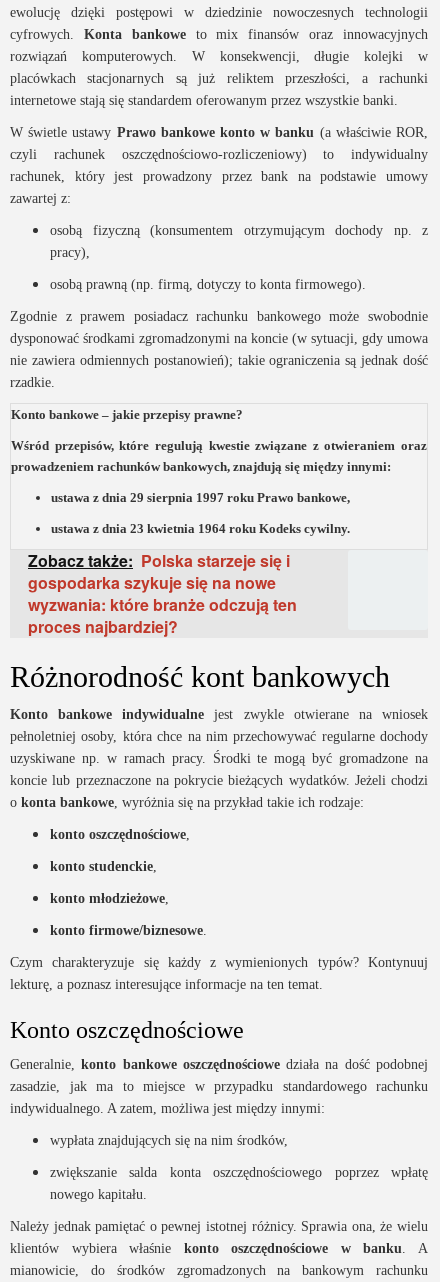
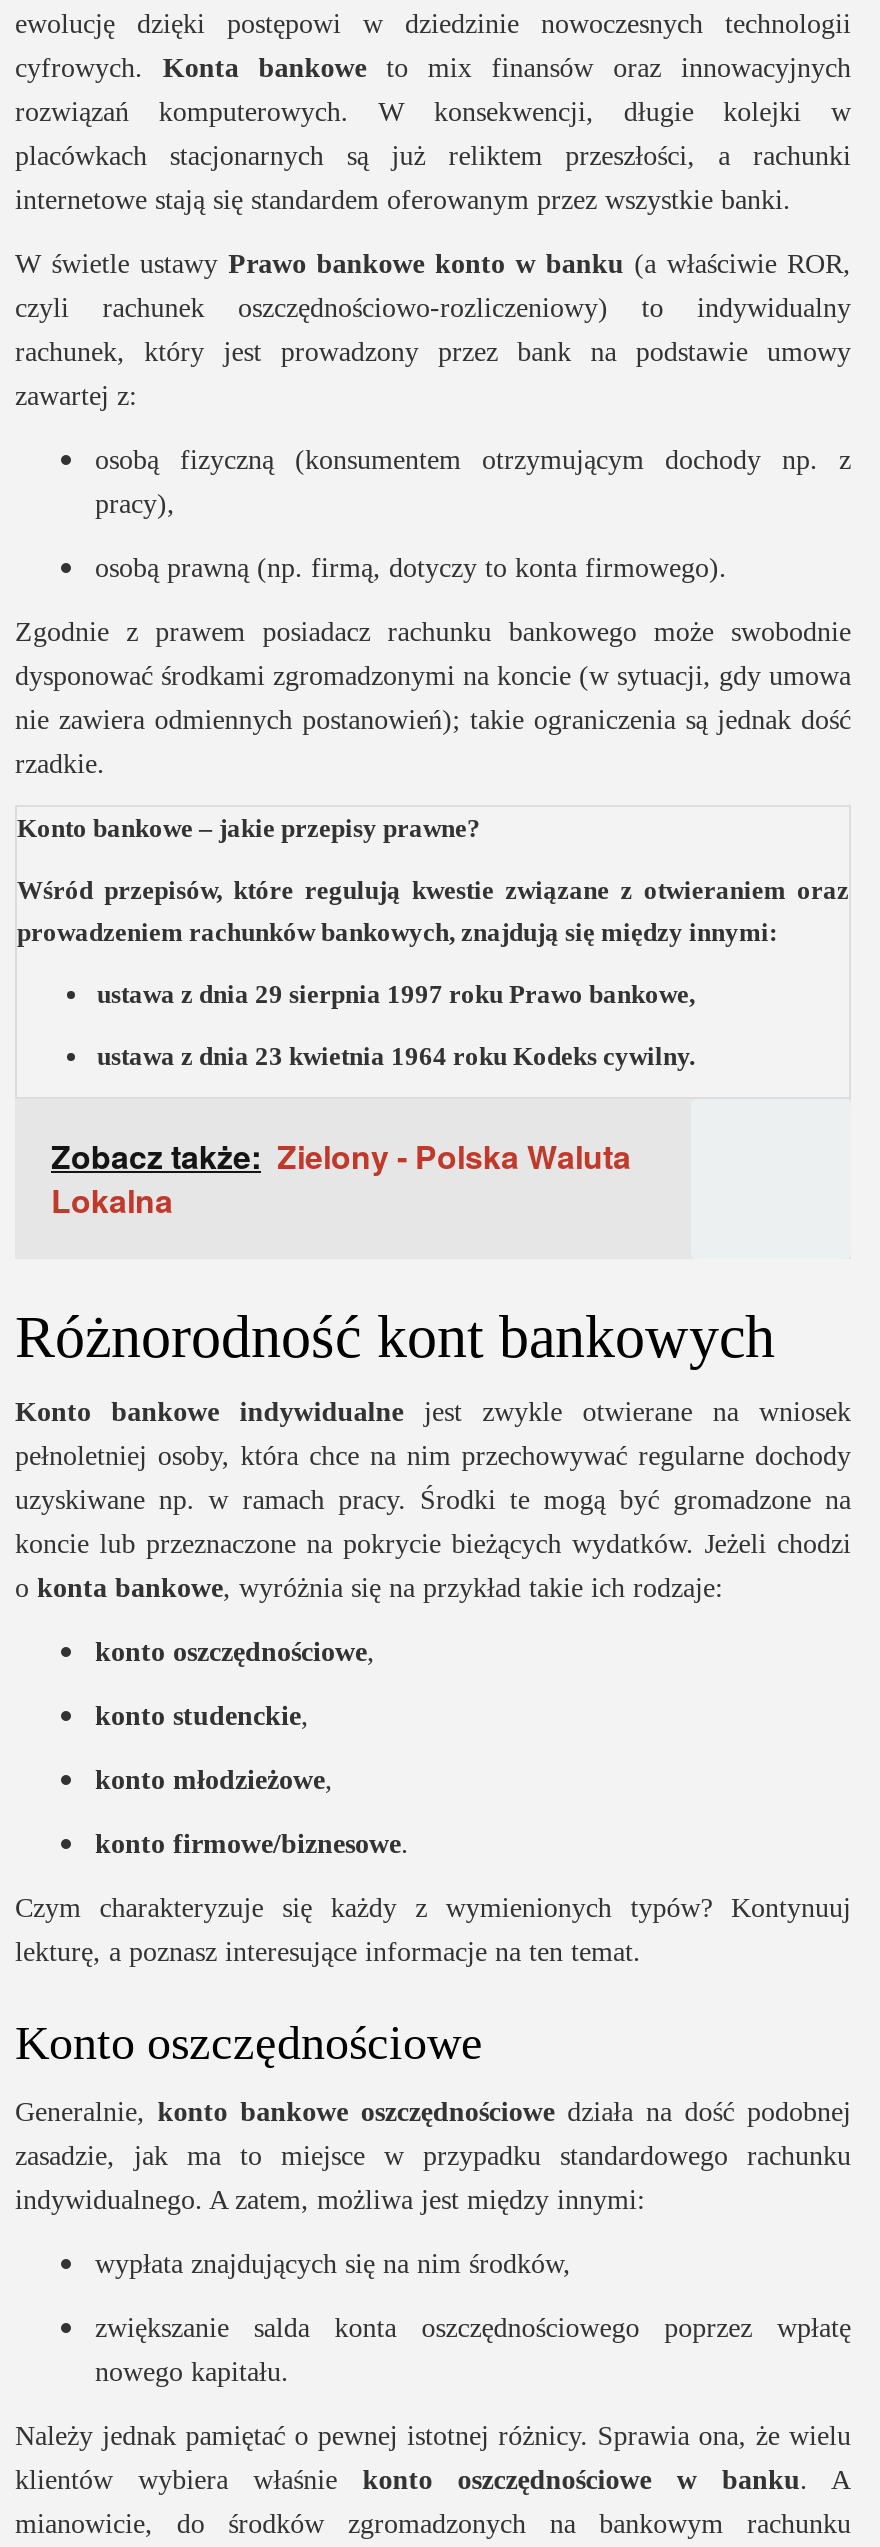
- Zobacz także: Polska starzeje się i
- gospodarka szykuje się na nowe
- wyzwania: które branże odczują ten
- proces najbardziej?
+ Zobacz także: Zielony - Polska Waluta
+ Lokalna
